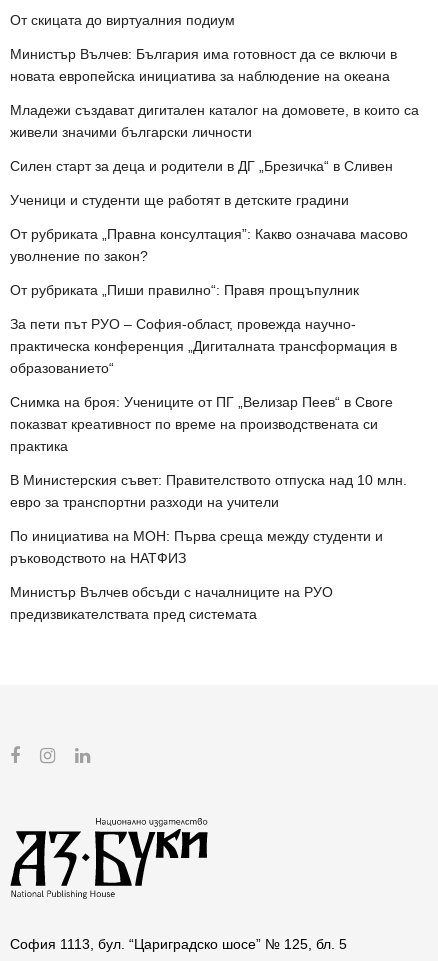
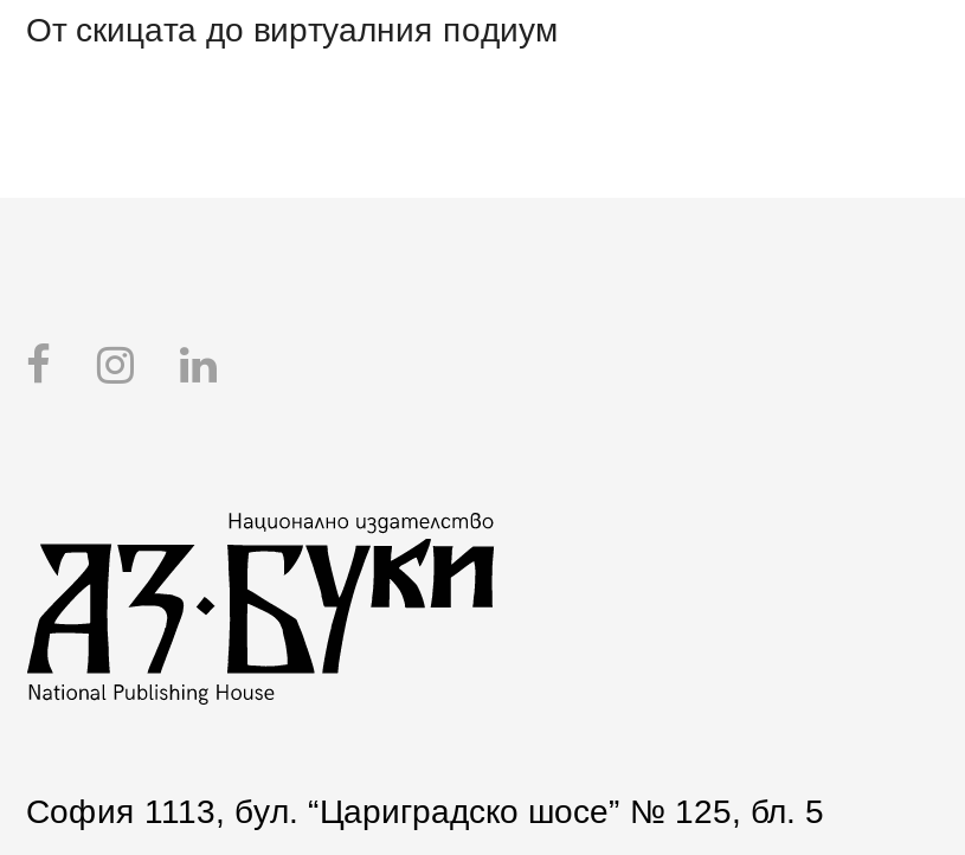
- Министър Вълчев: България има готовност да се включи в
- новата европейска инициатива за наблюдение на океана
- Младежи създават дигитален каталог на домовете, в които са
- живели значими български личности
- Силен старт за деца и родители в ДГ „Брезичка“ в Сливен
- Ученици и студенти ще работят в детските градини
- От рубриката „Правна консултация”: Какво означава масово
- уволнение по закон?
- От рубриката „Пиши правилно“: Правя прощъпулник
- За пети път РУО – София-област, провежда научно-
- практическа конференция „Дигиталната трансформация в
- образованието“
- Снимка на броя: Учениците от ПГ „Велизар Пеев“ в Своге
- показват креативност по време на производствената си
- практика
- В Министерския съвет: Правителството отпуска над 10 млн.
- евро за транспортни разходи на учители
- По инициатива на МОН: Първа среща между студенти и
- ръководството на НАТФИЗ
- Министър Вълчев обсъди с началниците на РУО
- предизвикателствата пред системата
